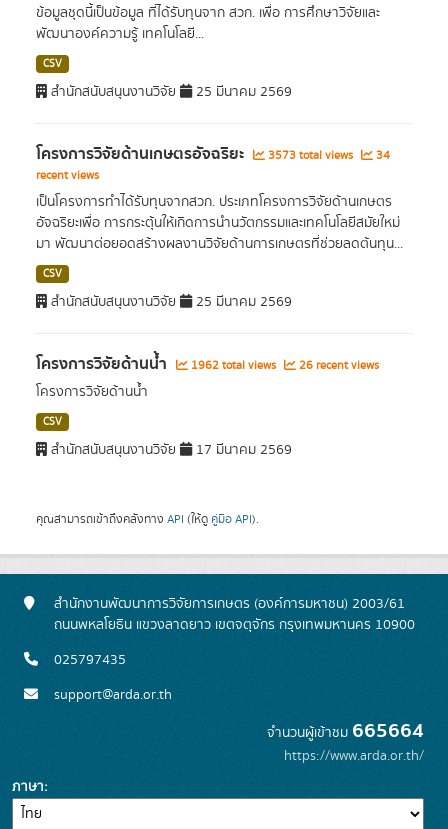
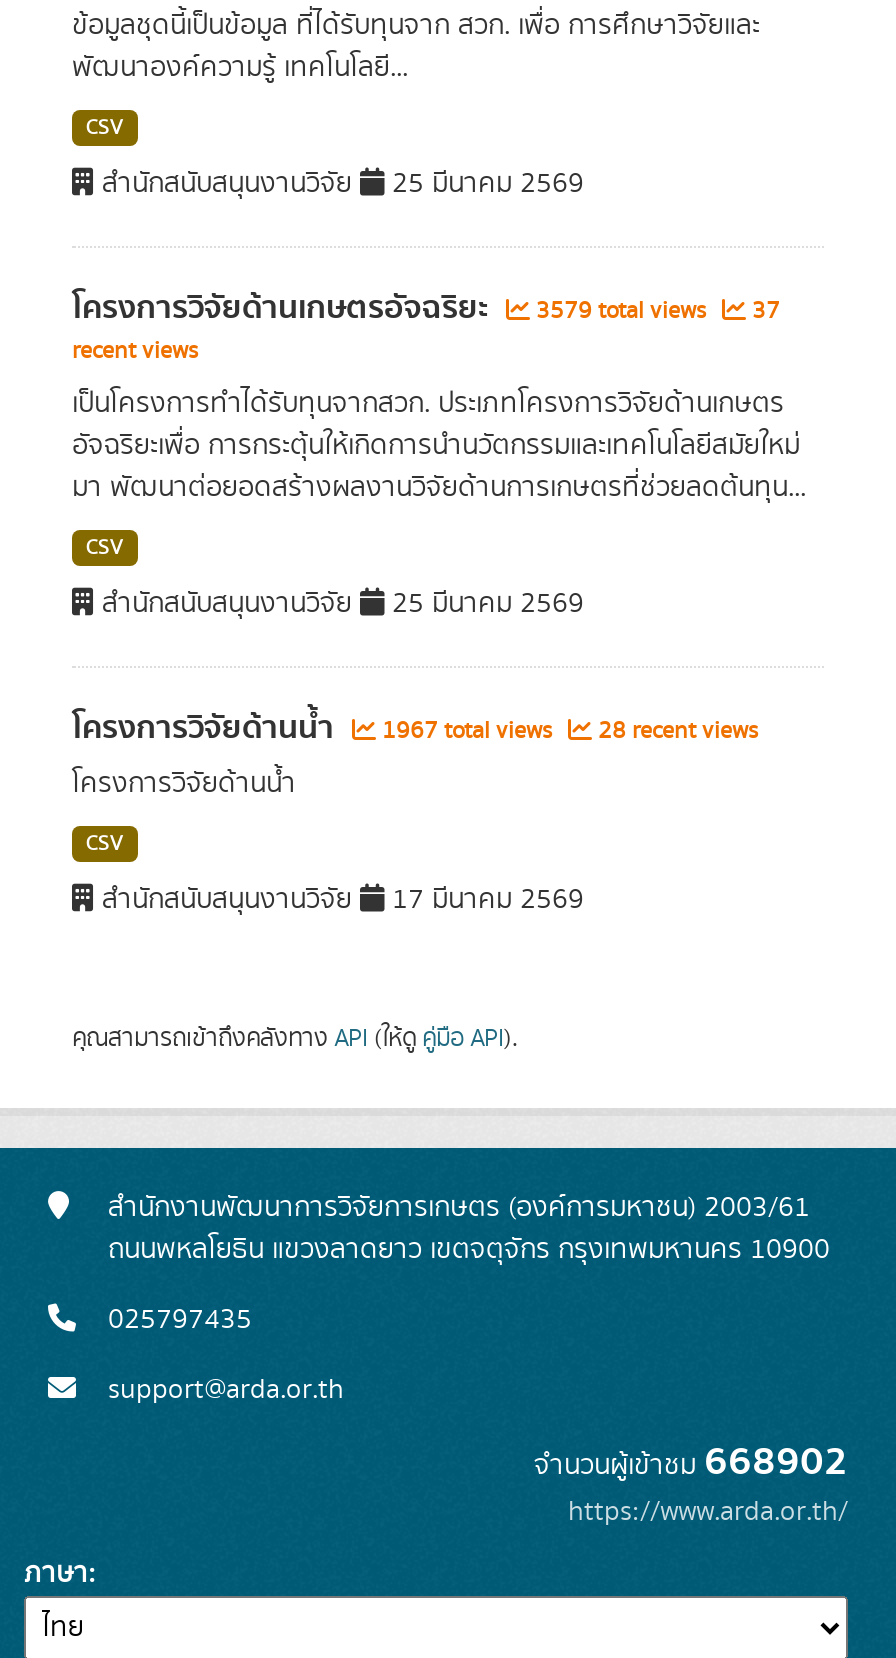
- 3573 total views
+ 3579 total views

- 34
+ 37

- 1962 total views
+ 1967 total views

- 26 recent views
+ 28 recent views

- จำนวนผู้เข้าชม665664
+ จำนวนผู้เข้าชม668902
